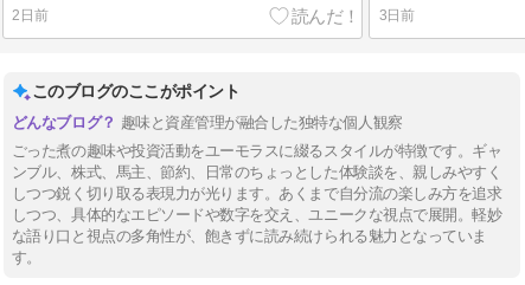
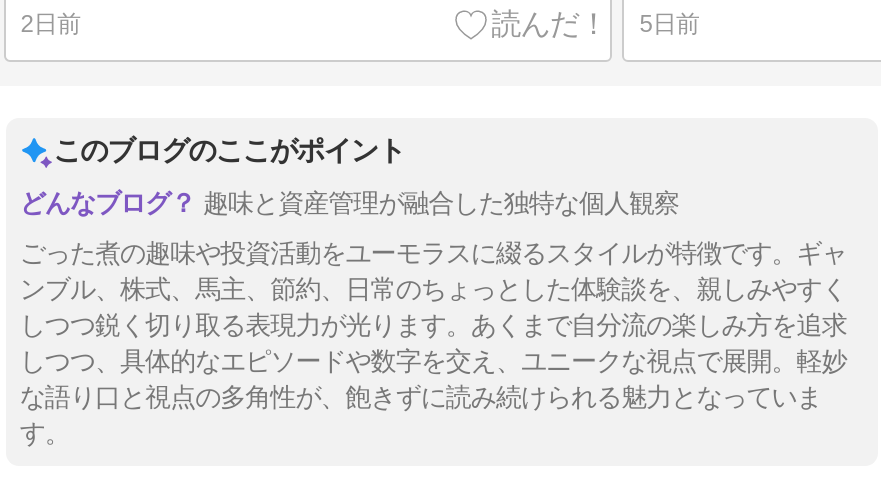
- 3日前
+ 5日前
